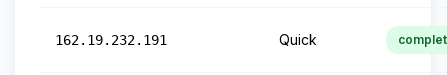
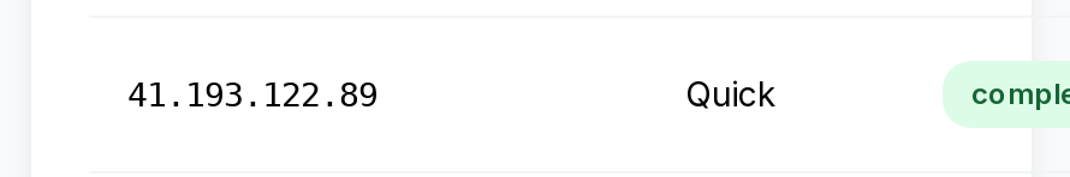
- 162.19.232.191
+ 41.193.122.89
